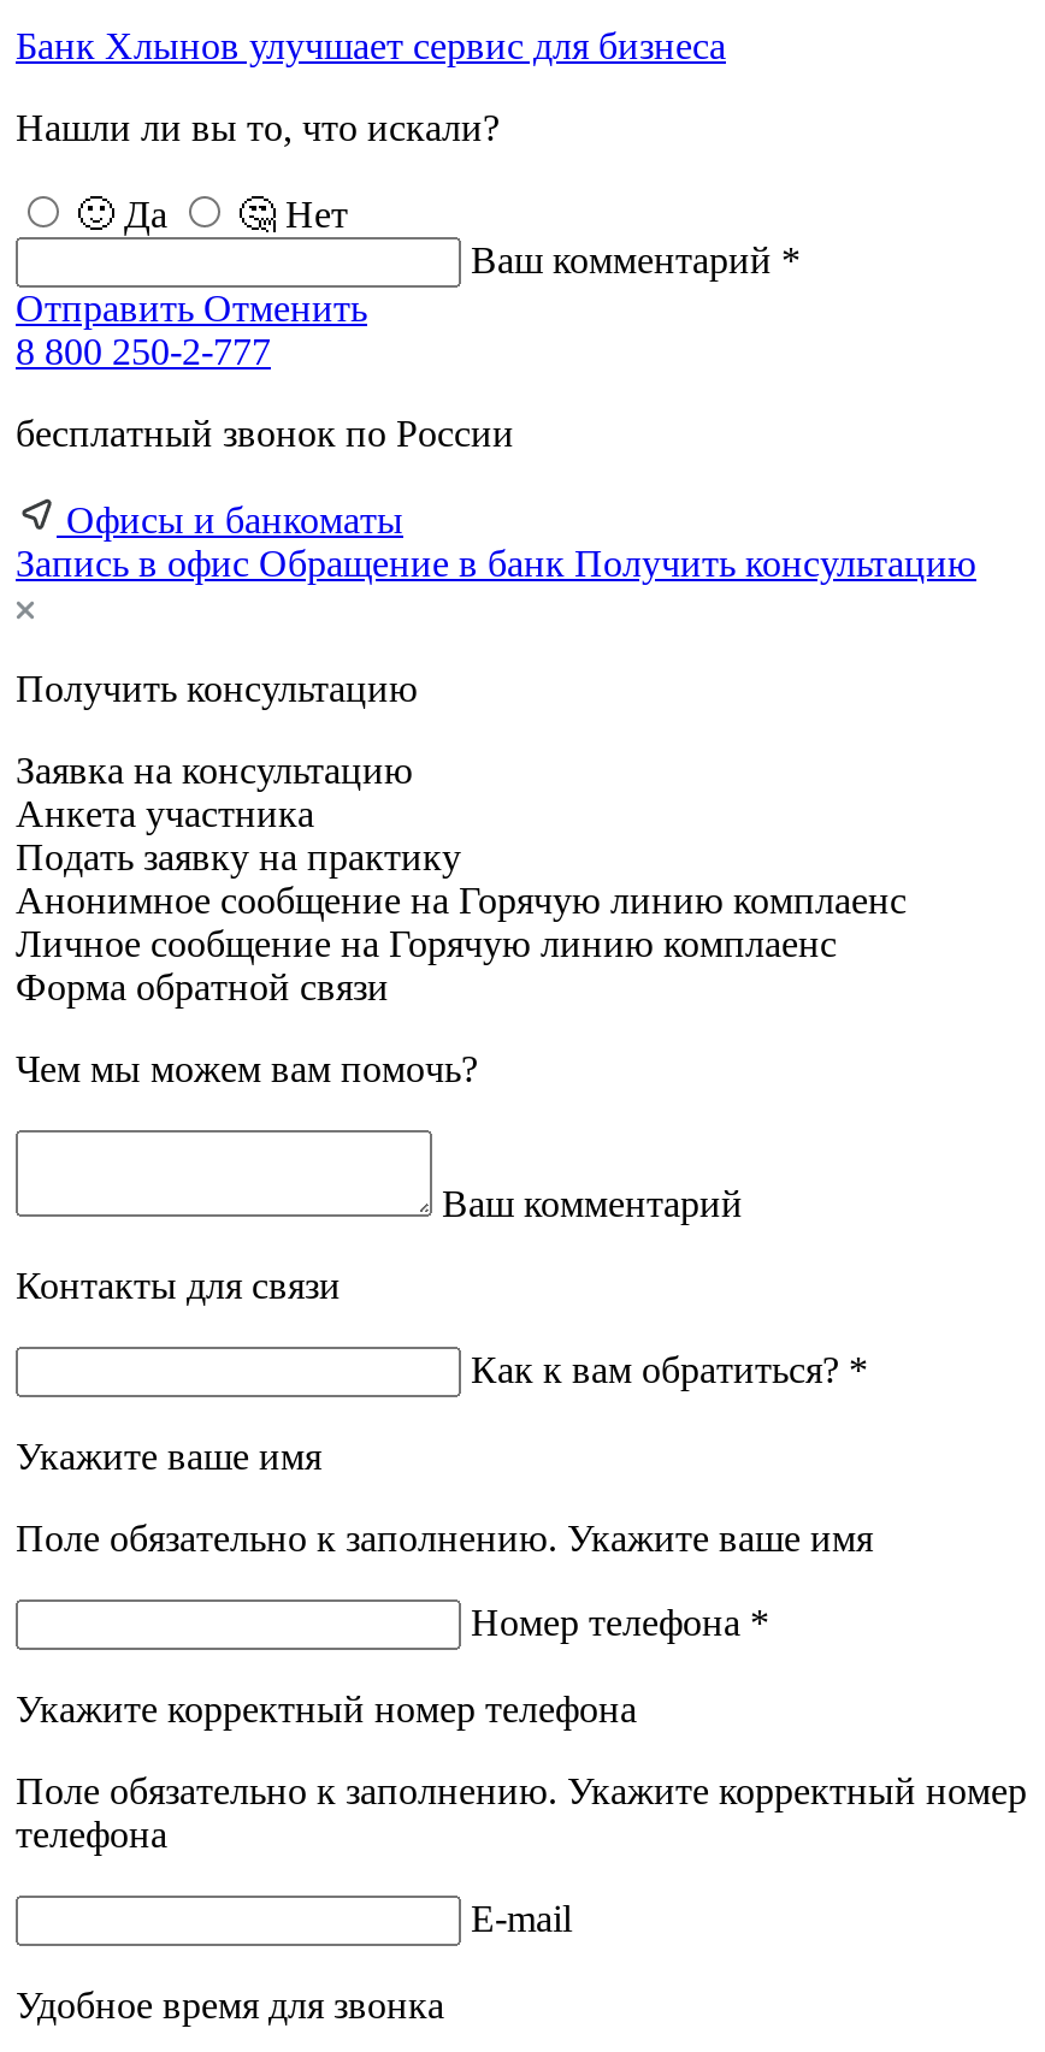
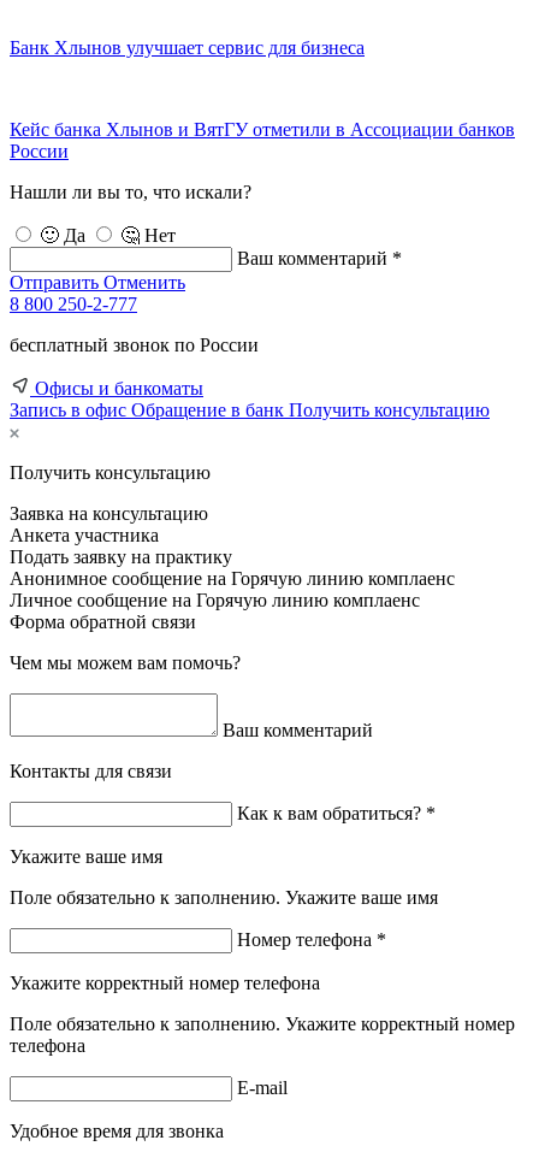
+ Кейс банка Хлынов и ВятГУ отметили в Ассоциации банков
+ России
